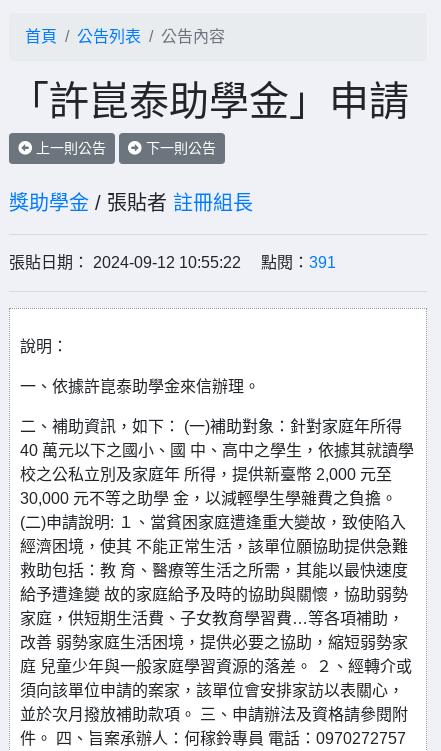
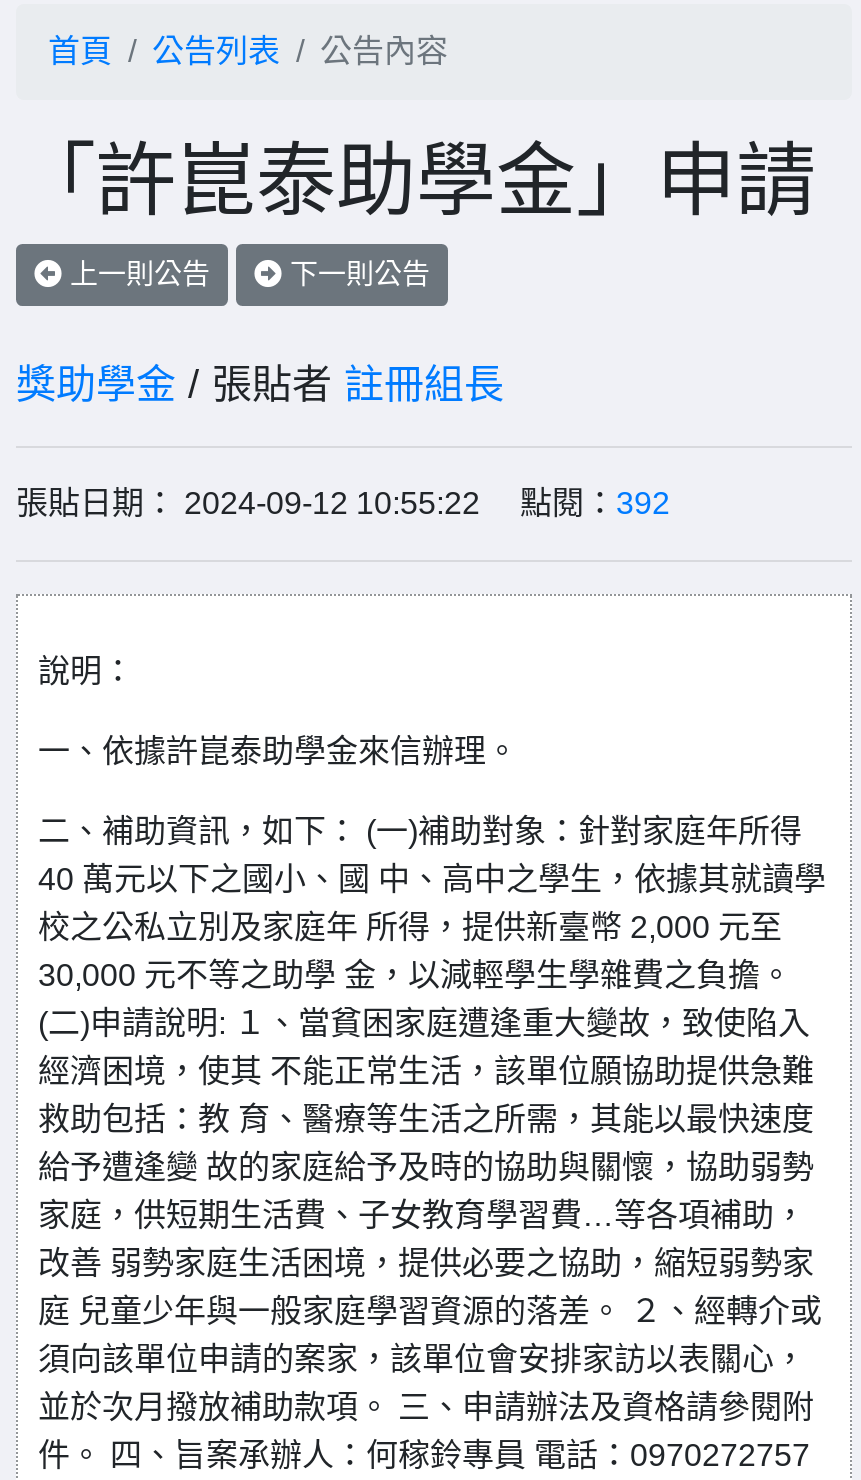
- 張貼日期： 2024-09-12 10:55:22 點閱：391
+ 張貼日期： 2024-09-12 10:55:22 點閱：392
